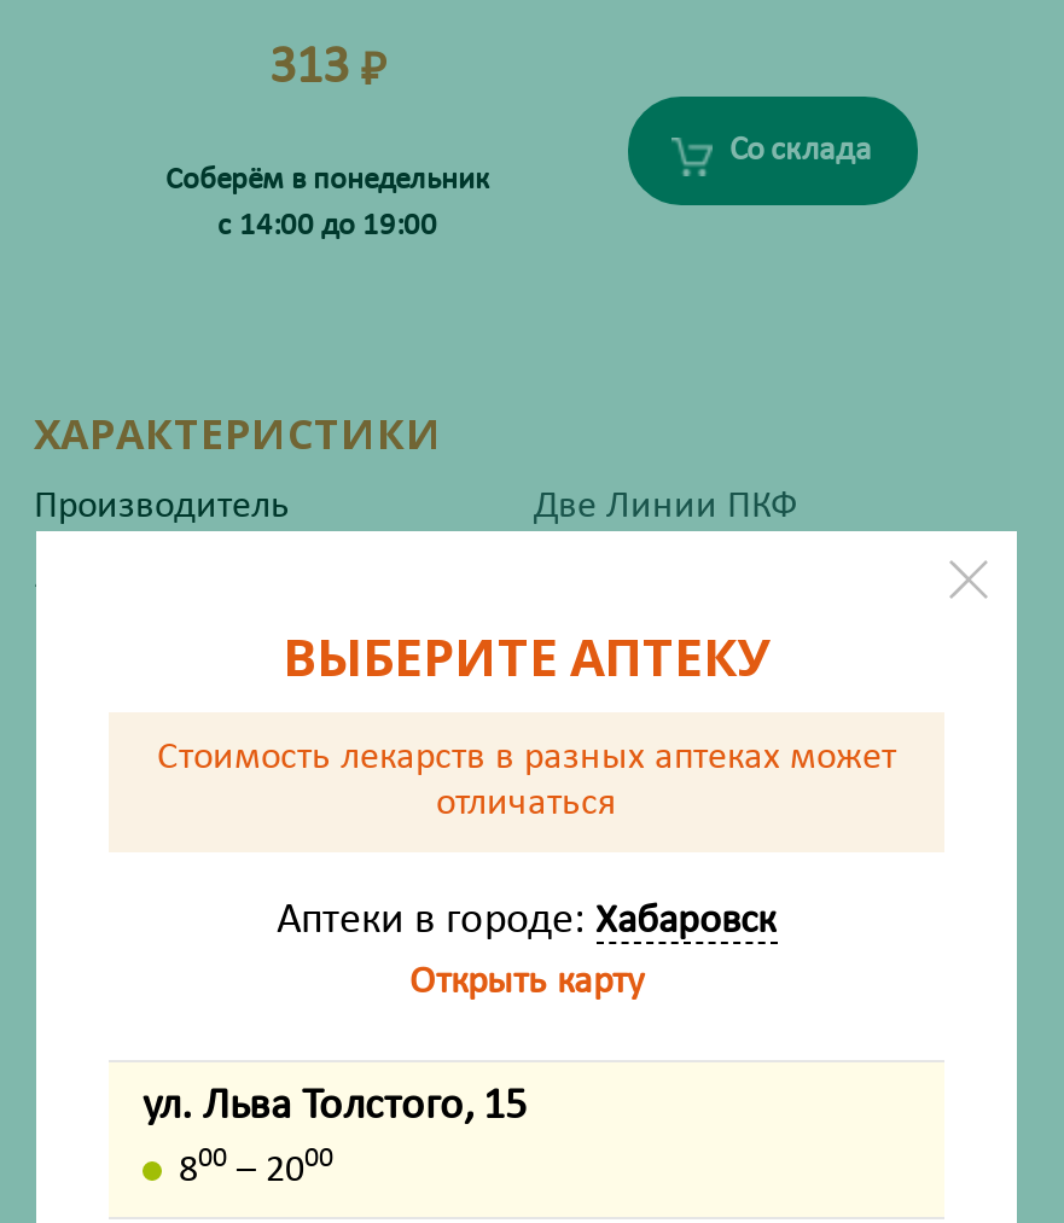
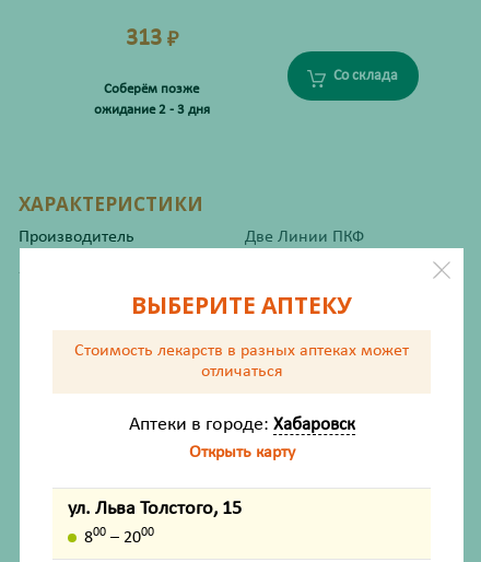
- Соберём в понедельник
+ Соберём позже

- с 14:00 до 19:00
+ ожидание 2 - 3 дня
